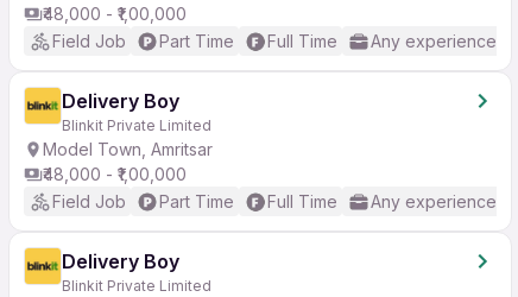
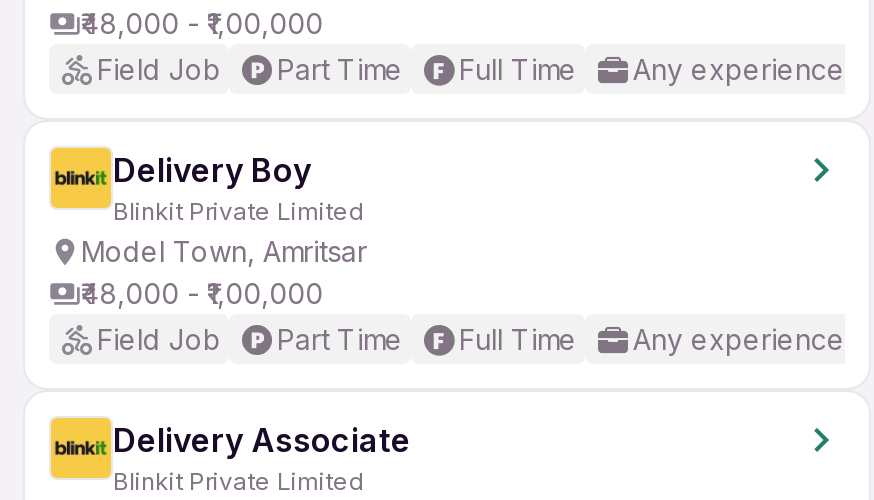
- Delivery Boy
+ Delivery Associate
